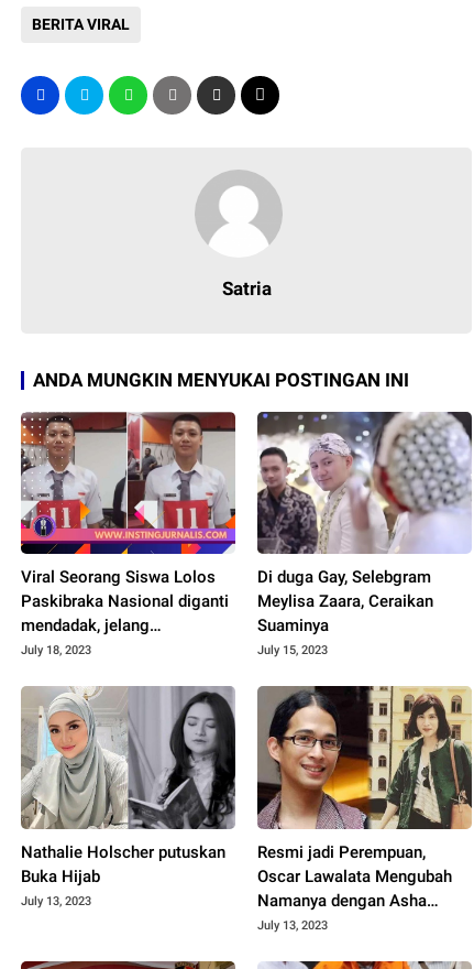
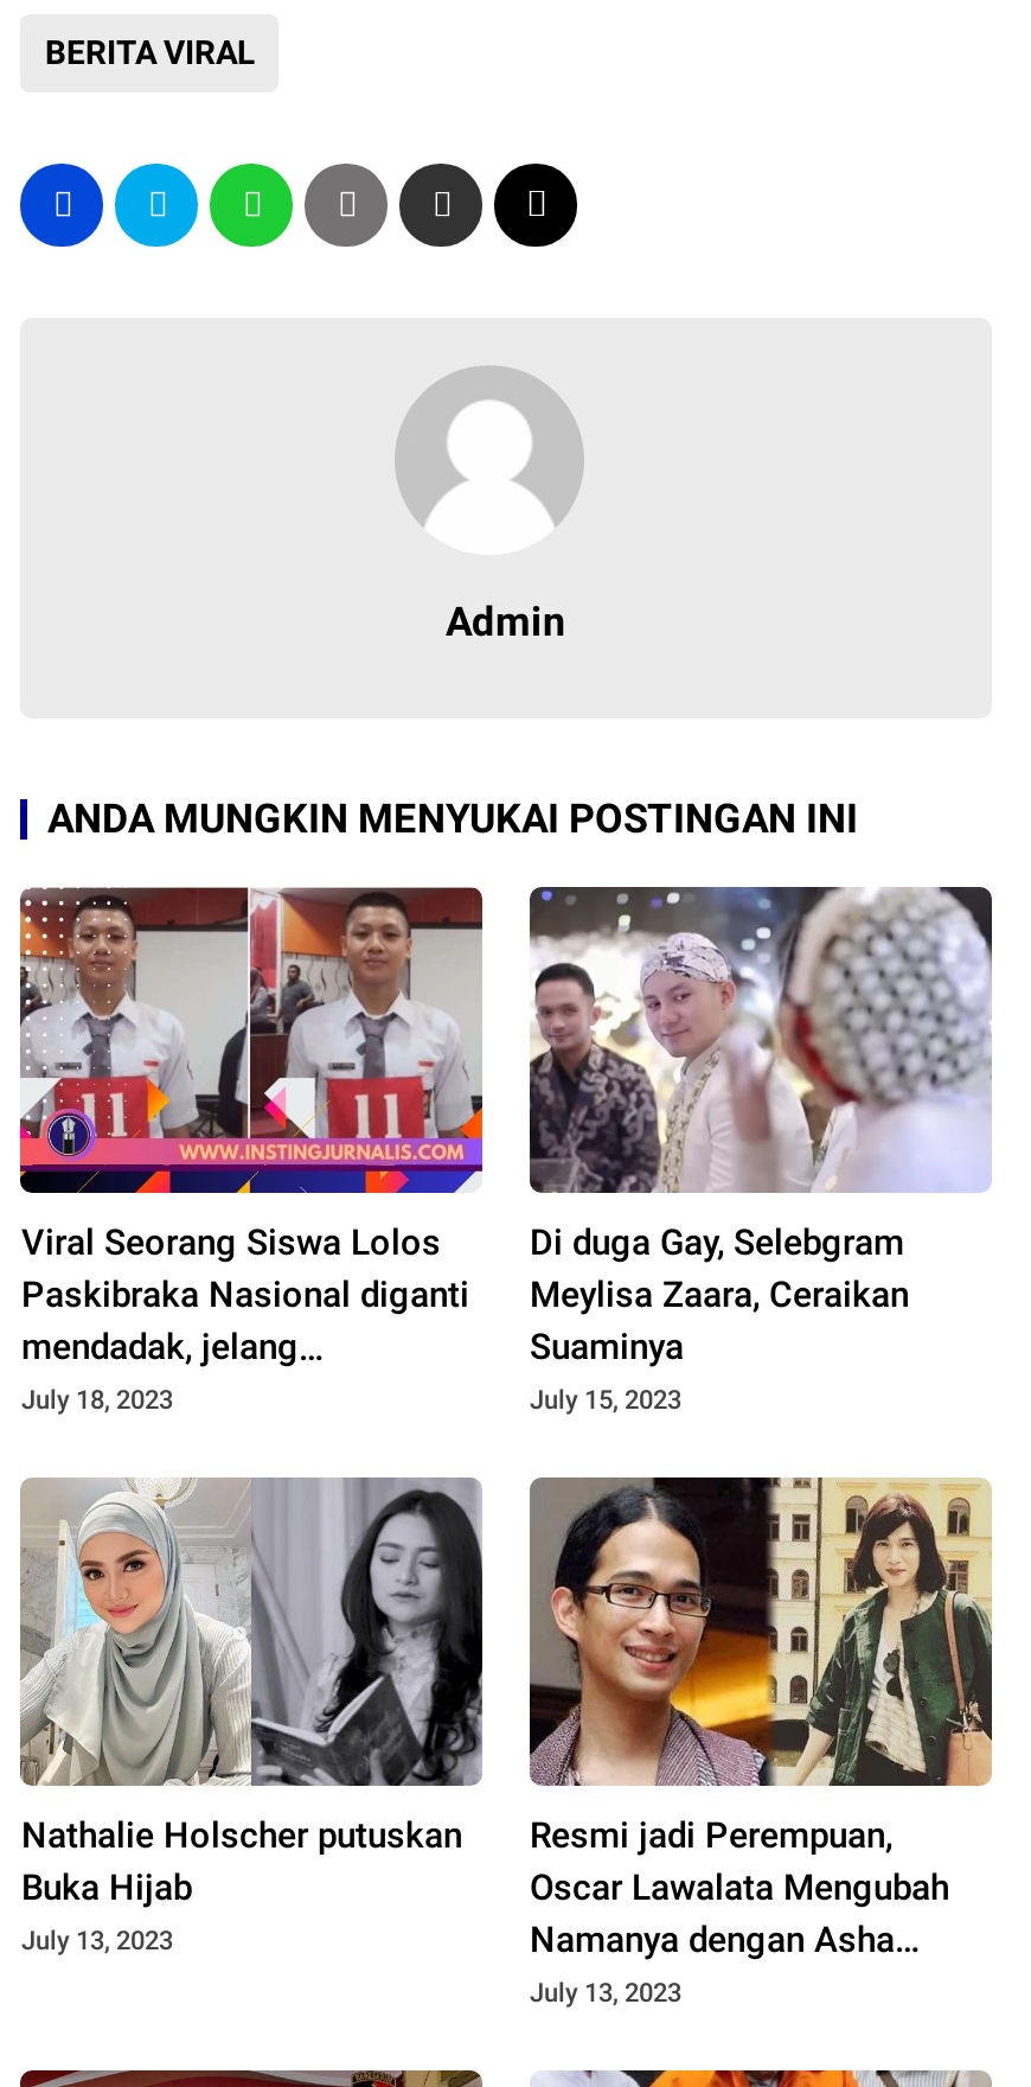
- Satria
+ Admin
